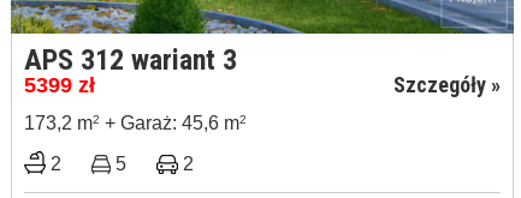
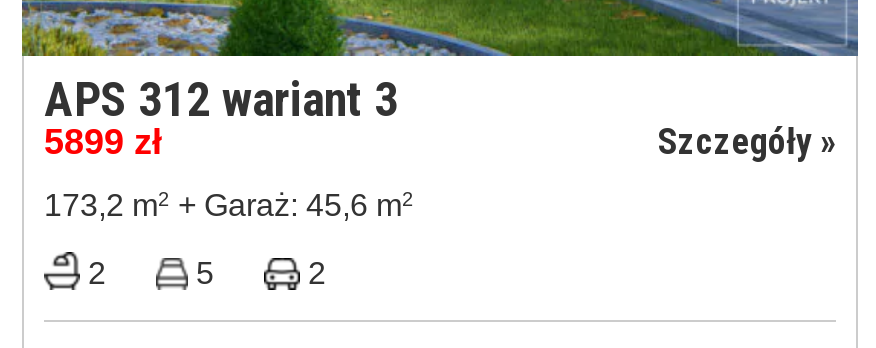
- 5399 zł
+ 5899 zł
